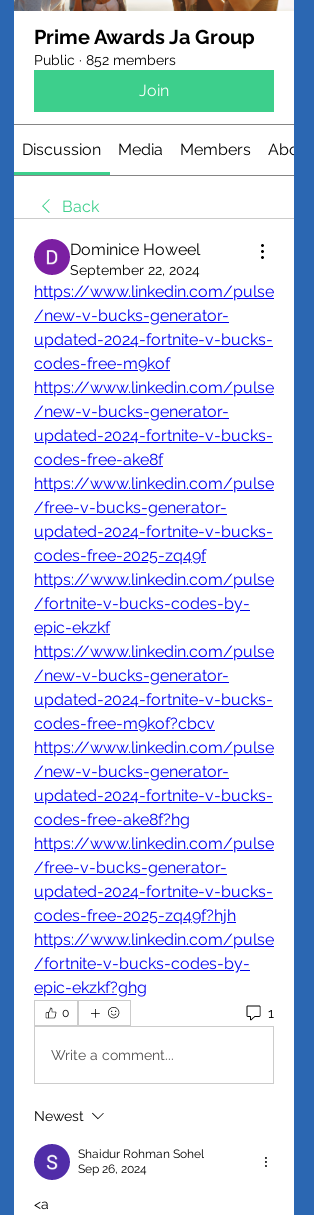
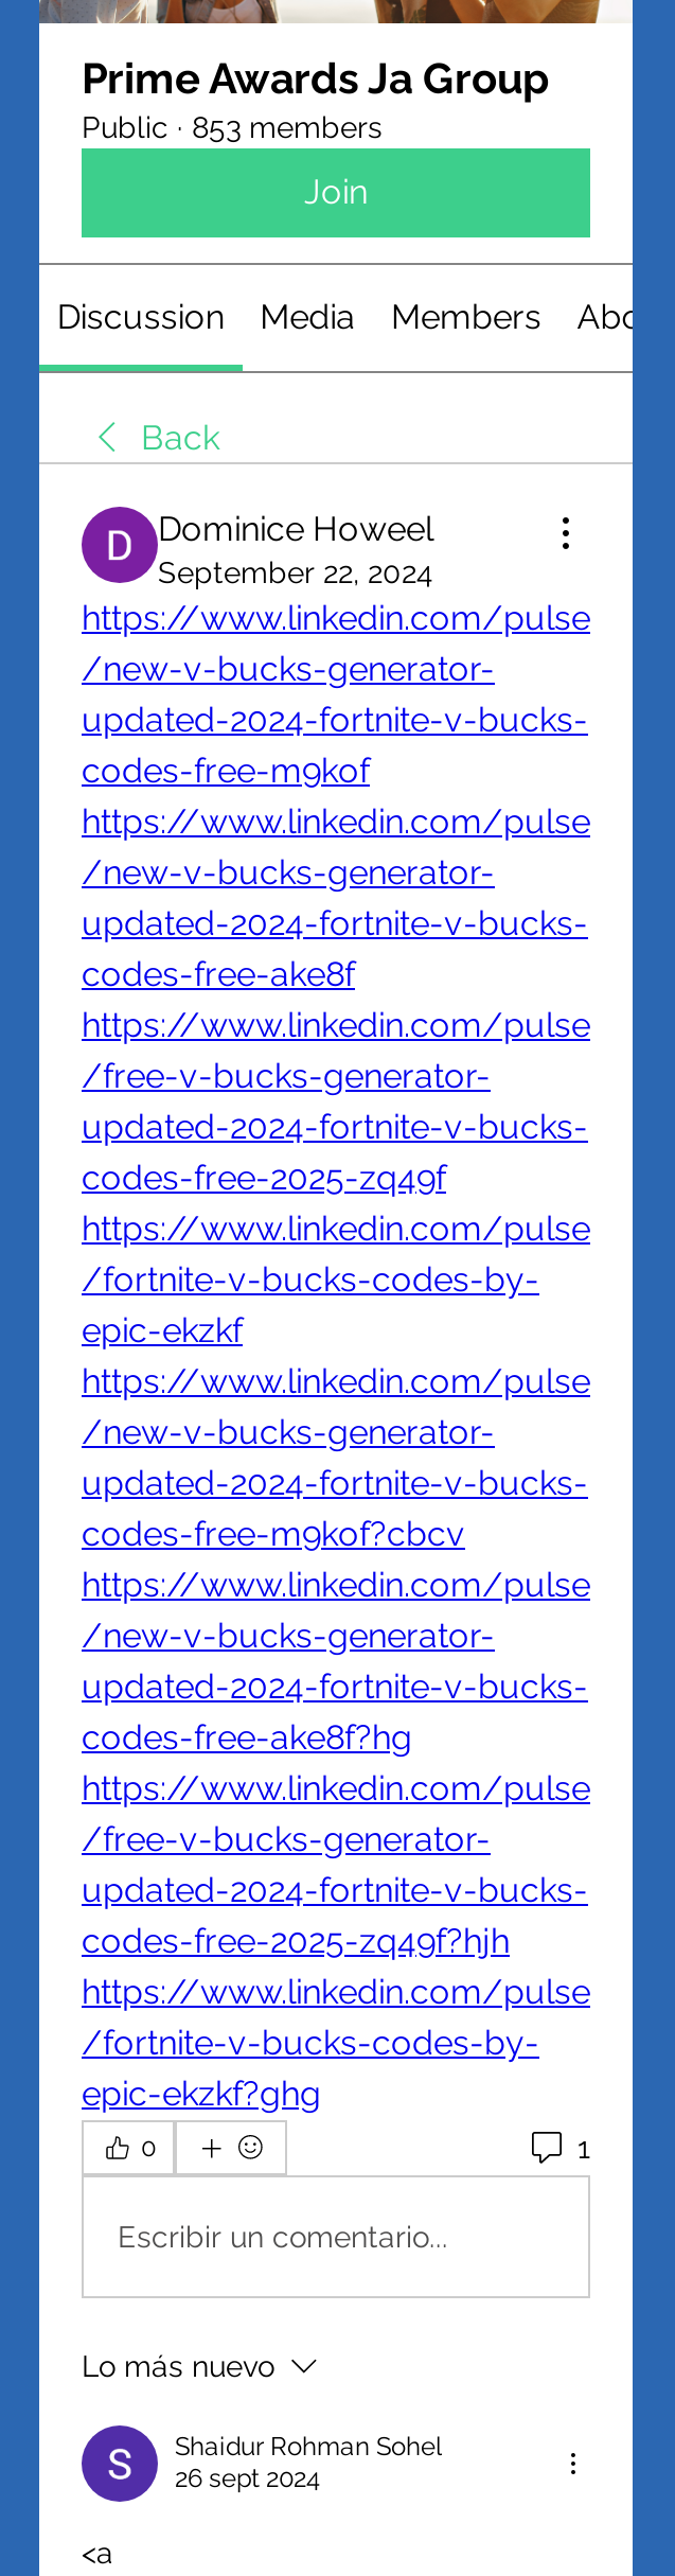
- Public · 852 members
+ Public · 853 members

- Write a comment...
+ Escribir un comentario...

- Newest
+ Lo más nuevo

- Sep 26, 2024
+ 26 sept 2024
